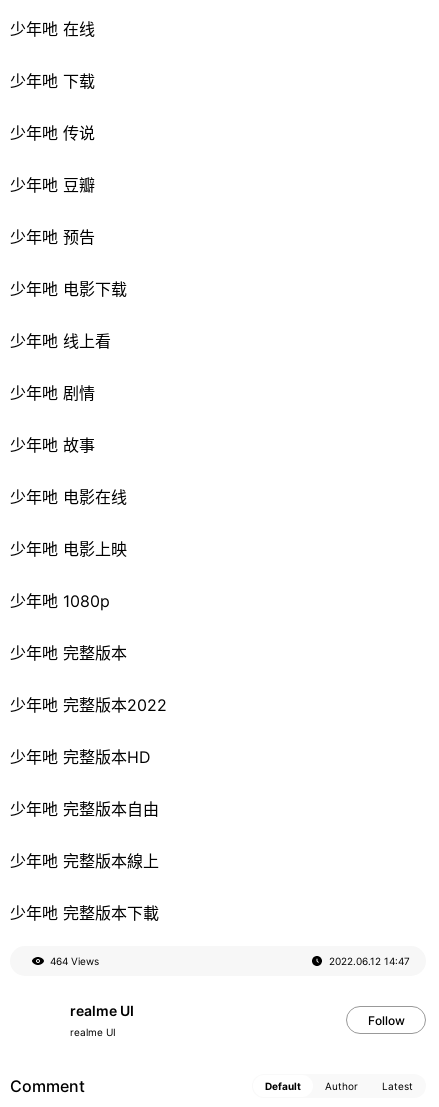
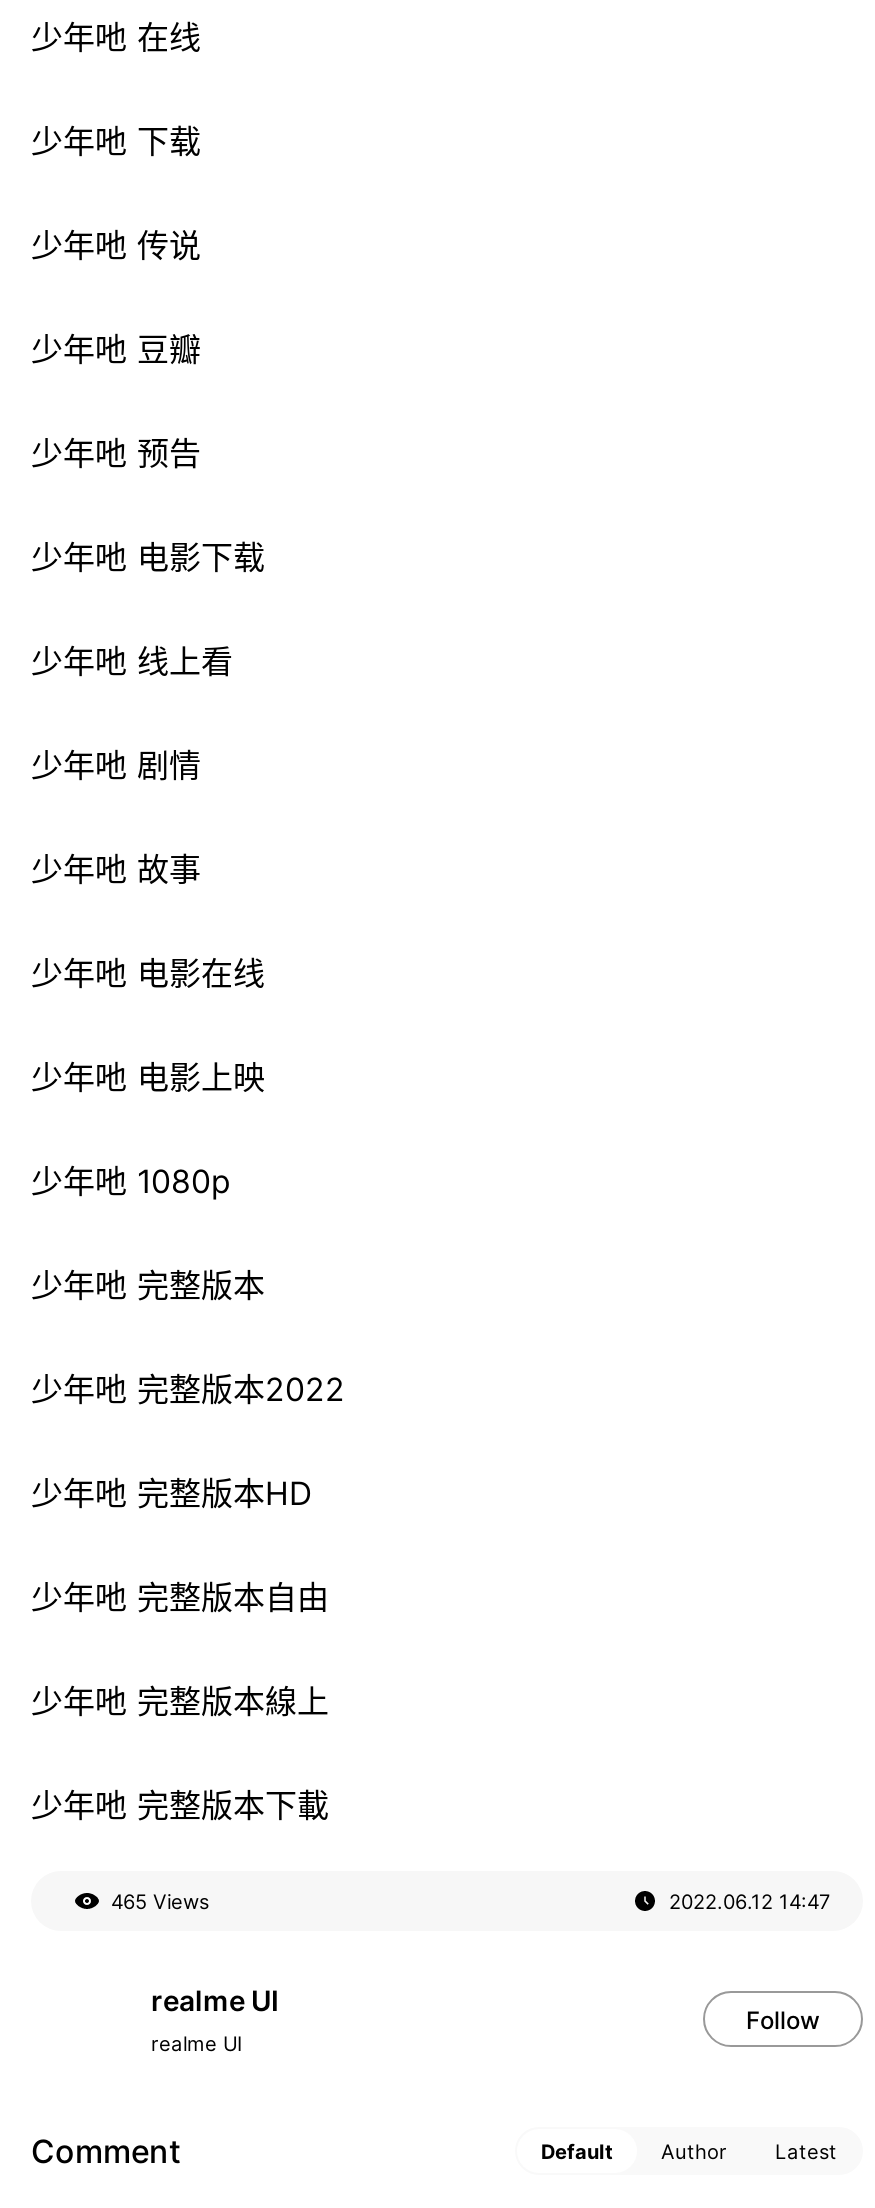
- 464 Views
+ 465 Views
